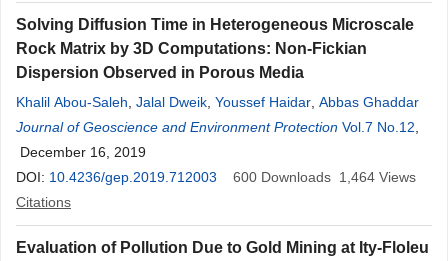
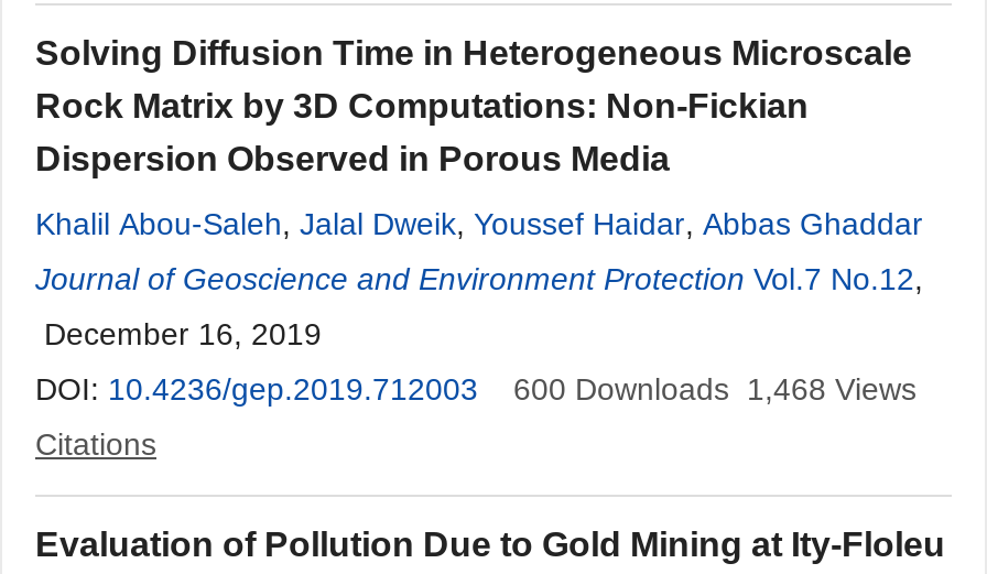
- 600 Downloads 1,464 Views
+ 600 Downloads 1,468 Views
